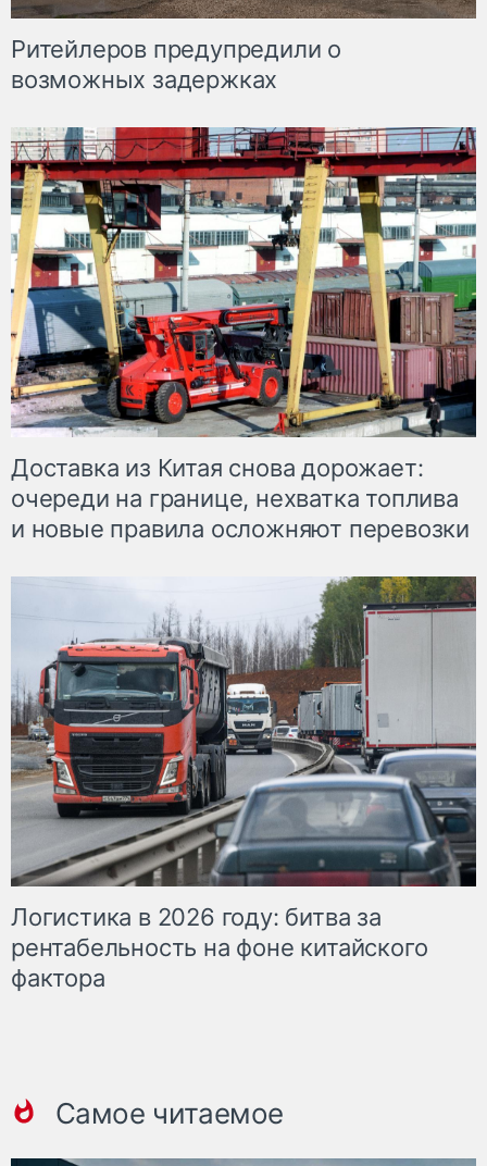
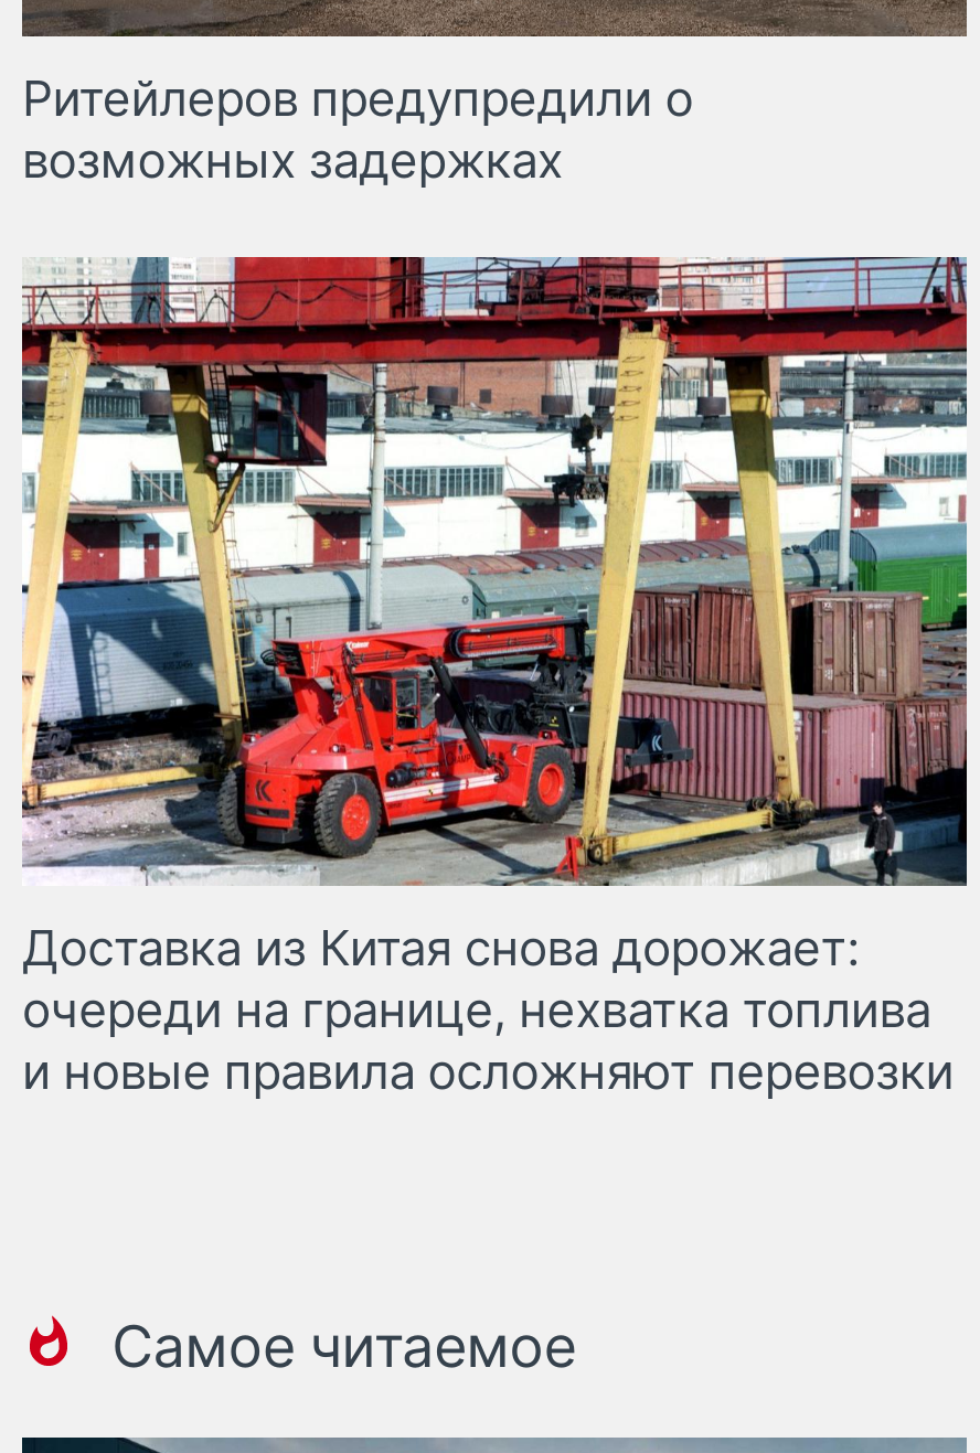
- [image]
- Логистика в 2026 году: битва за
- рентабельность на фоне китайского
- фактора
